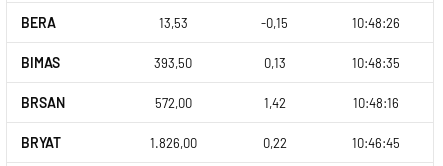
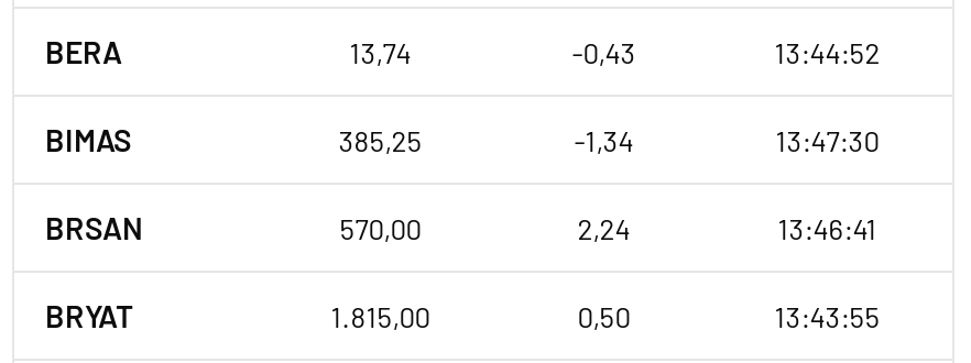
- 13,53
+ 13,74

- -0,15
+ -0,43

- 10:48:26
+ 13:44:52

- 393,50
+ 385,25

- 0,13
+ -1,34

- 10:48:35
+ 13:47:30

- 572,00
+ 570,00

- 1,42
+ 2,24

- 10:48:16
+ 13:46:41

- 1.826,00
+ 1.815,00

- 0,22
+ 0,50

- 10:46:45
+ 13:43:55
